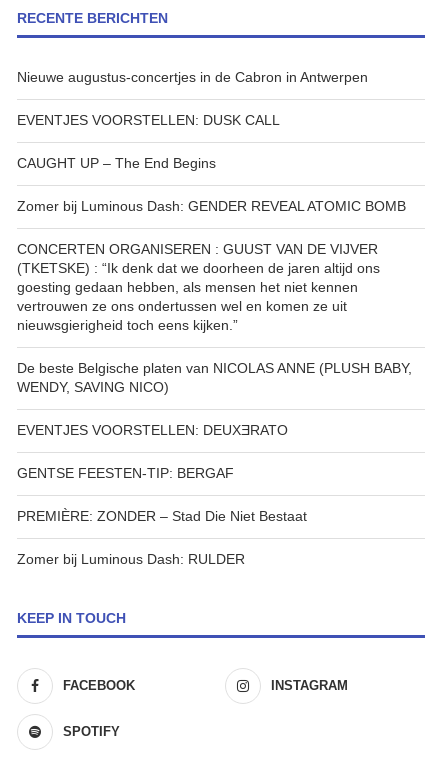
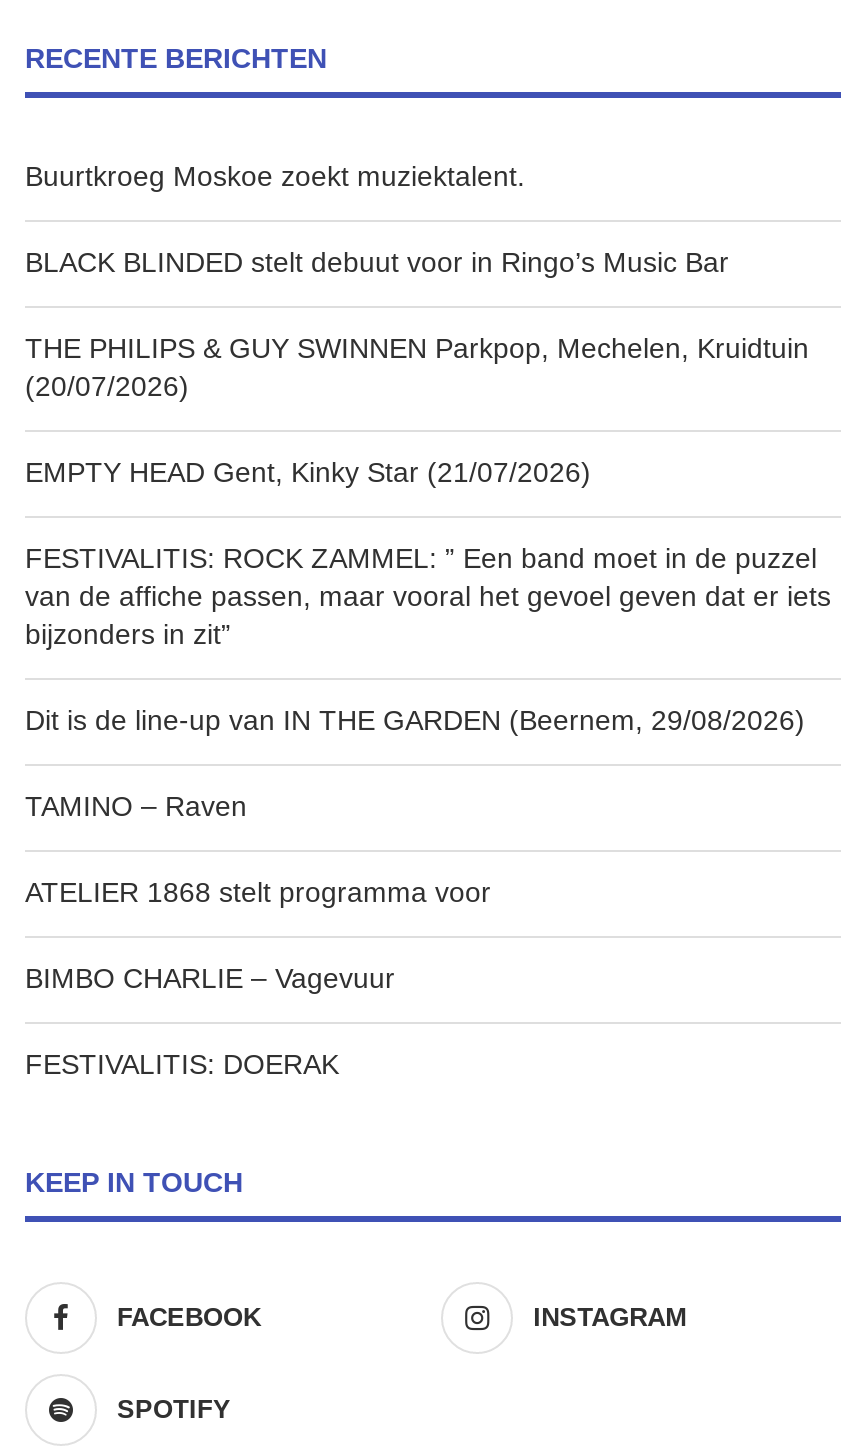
- Nieuwe augustus-concertjes in de Cabron in Antwerpen
+ Buurtkroeg Moskoe zoekt muziektalent.

- EVENTJES VOORSTELLEN: DUSK CALL
+ BLACK BLINDED stelt debuut voor in Ringo’s Music Bar

- CAUGHT UP – The End Begins
+ THE PHILIPS & GUY SWINNEN Parkpop, Mechelen, Kruidtuin
+ (20/07/2026)

- Zomer bij Luminous Dash: GENDER REVEAL ATOMIC BOMB
+ EMPTY HEAD Gent, Kinky Star (21/07/2026)

- CONCERTEN ORGANISEREN : GUUST VAN DE VIJVER
- (TKETSKE) : “Ik denk dat we doorheen de jaren altijd ons
- goesting gedaan hebben, als mensen het niet kennen
- vertrouwen ze ons ondertussen wel en komen ze uit
- nieuwsgierigheid toch eens kijken.”
+ FESTIVALITIS: ROCK ZAMMEL: ” Een band moet in de puzzel
+ van de affiche passen, maar vooral het gevoel geven dat er iets
+ bijzonders in zit”

- De beste Belgische platen van NICOLAS ANNE (PLUSH BABY,
- WENDY, SAVING NICO)
+ Dit is de line-up van IN THE GARDEN (Beernem, 29/08/2026)

- EVENTJES VOORSTELLEN: DEUXƎRATO
+ TAMINO – Raven

- GENTSE FEESTEN-TIP: BERGAF
+ ATELIER 1868 stelt programma voor

- PREMIÈRE: ZONDER – Stad Die Niet Bestaat
+ BIMBO CHARLIE – Vagevuur

- Zomer bij Luminous Dash: RULDER
+ FESTIVALITIS: DOERAK
